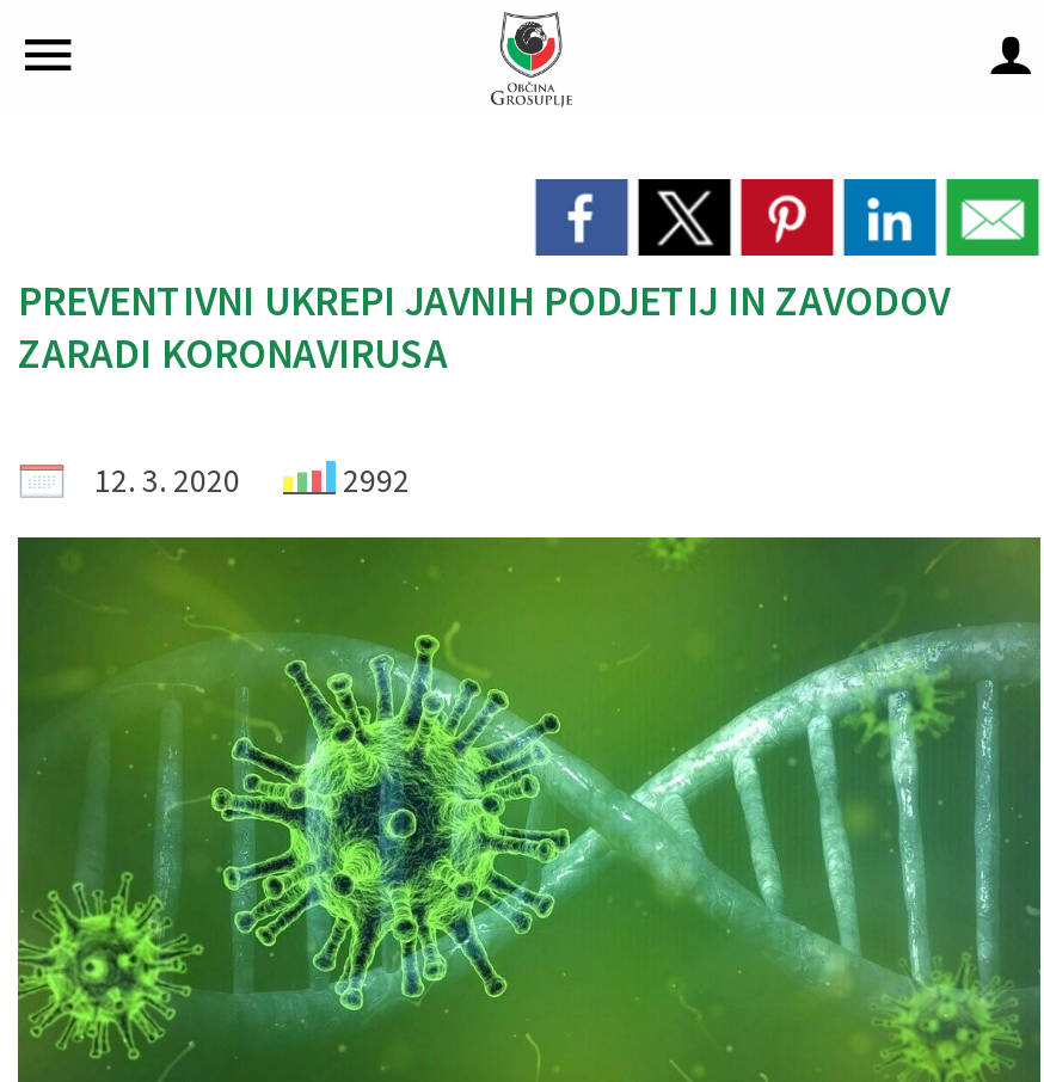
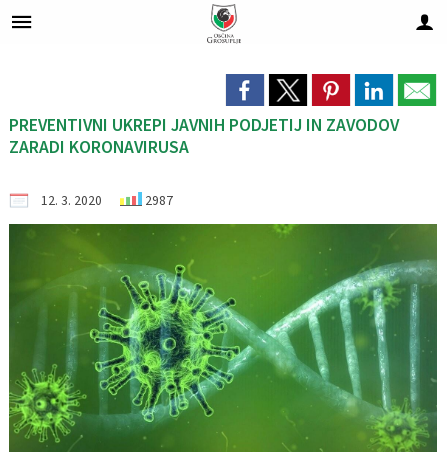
- 2992
+ 2987
